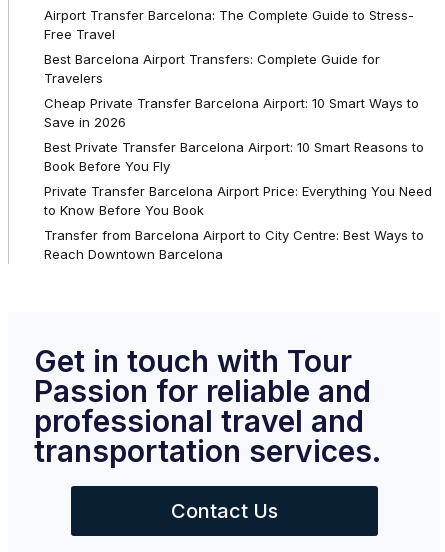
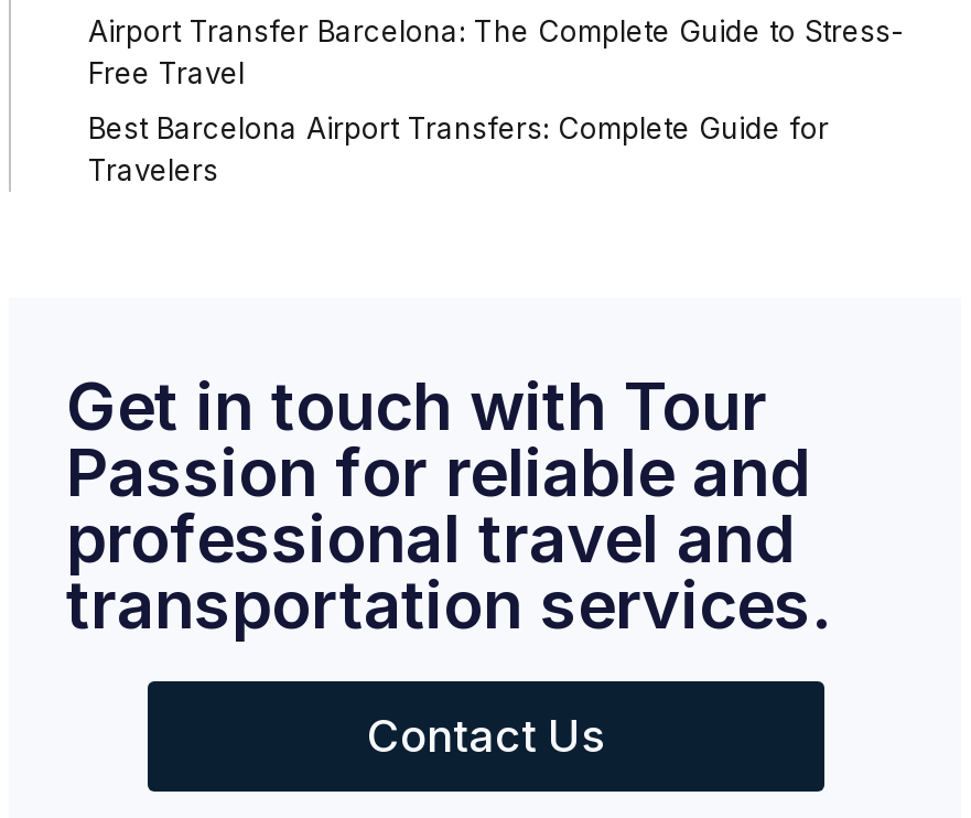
- Cheap Private Transfer Barcelona Airport: 10 Smart Ways to
- Save in 2026
- Best Private Transfer Barcelona Airport: 10 Smart Reasons to
- Book Before You Fly
- Private Transfer Barcelona Airport Price: Everything You Need
- to Know Before You Book
- Transfer from Barcelona Airport to City Centre: Best Ways to
- Reach Downtown Barcelona
